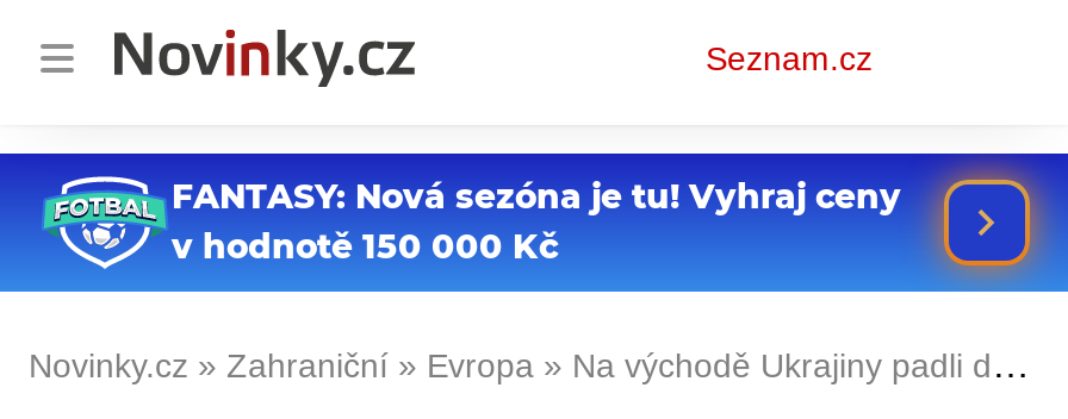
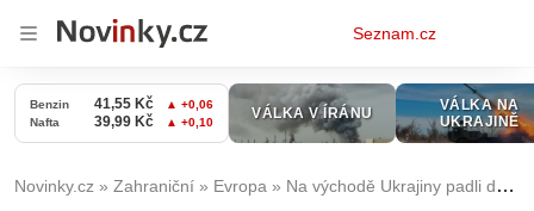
- [image]
+ [image]
